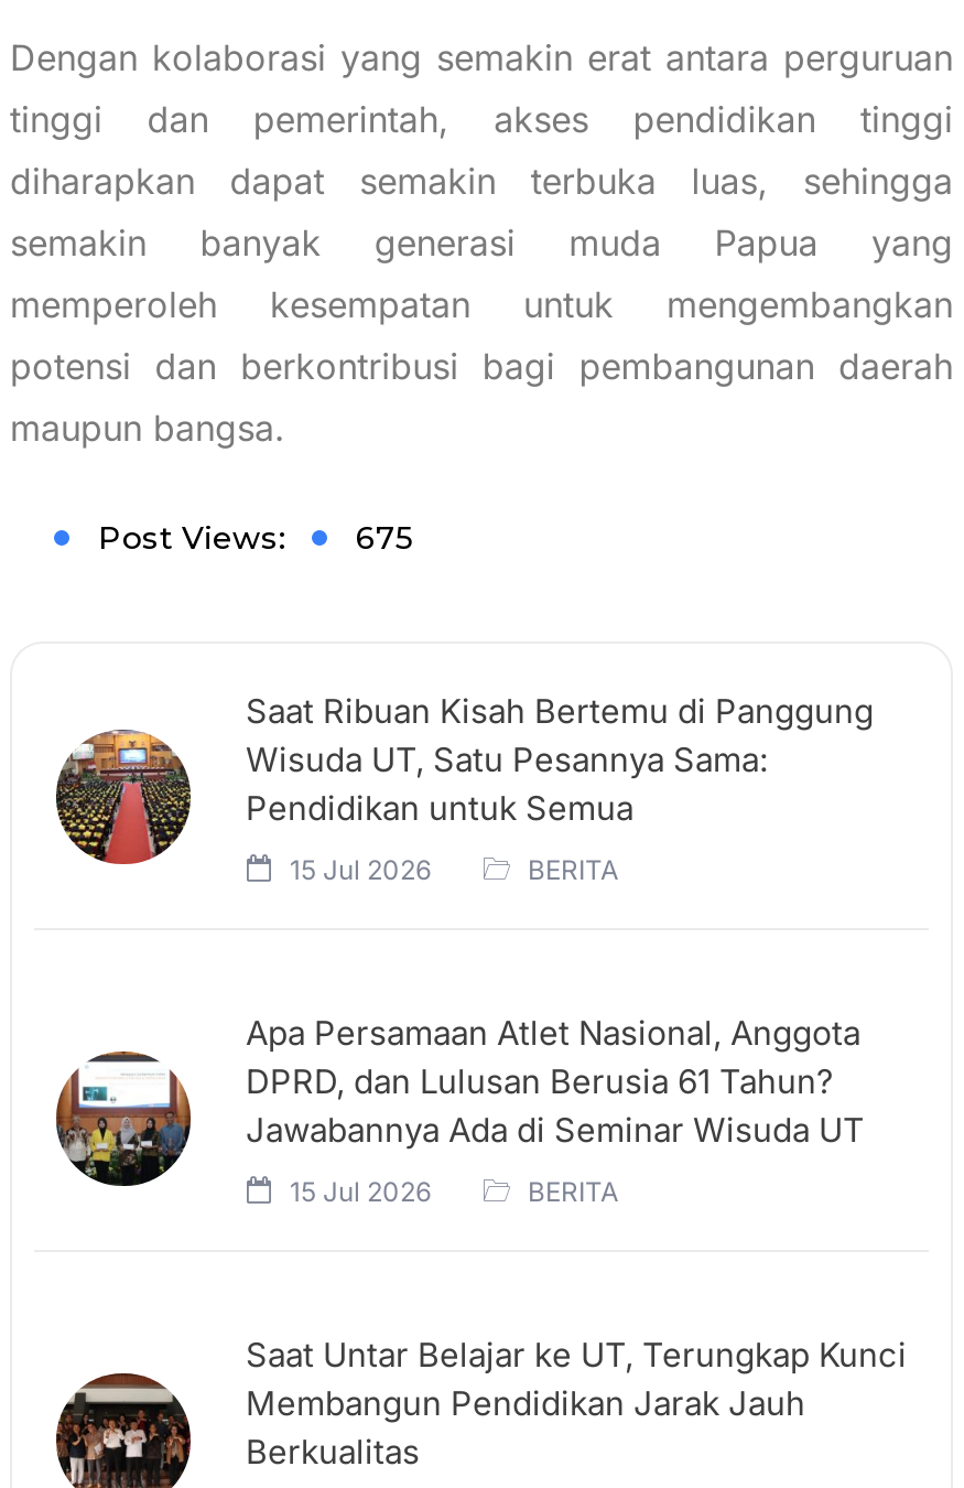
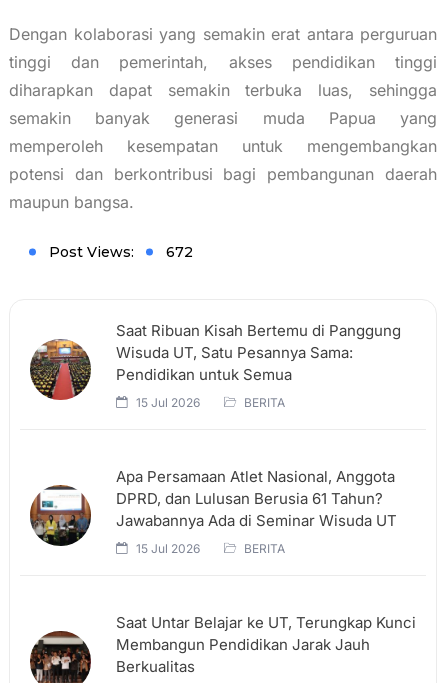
- Post Views: 675
+ Post Views: 672
